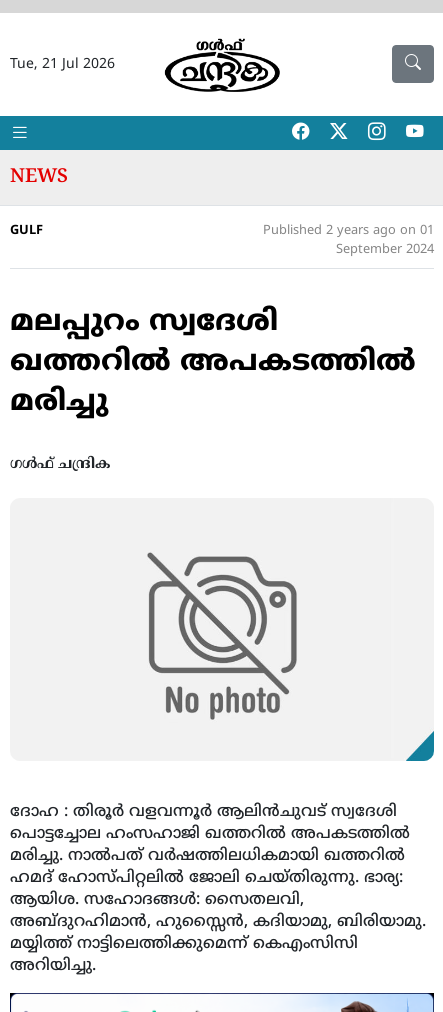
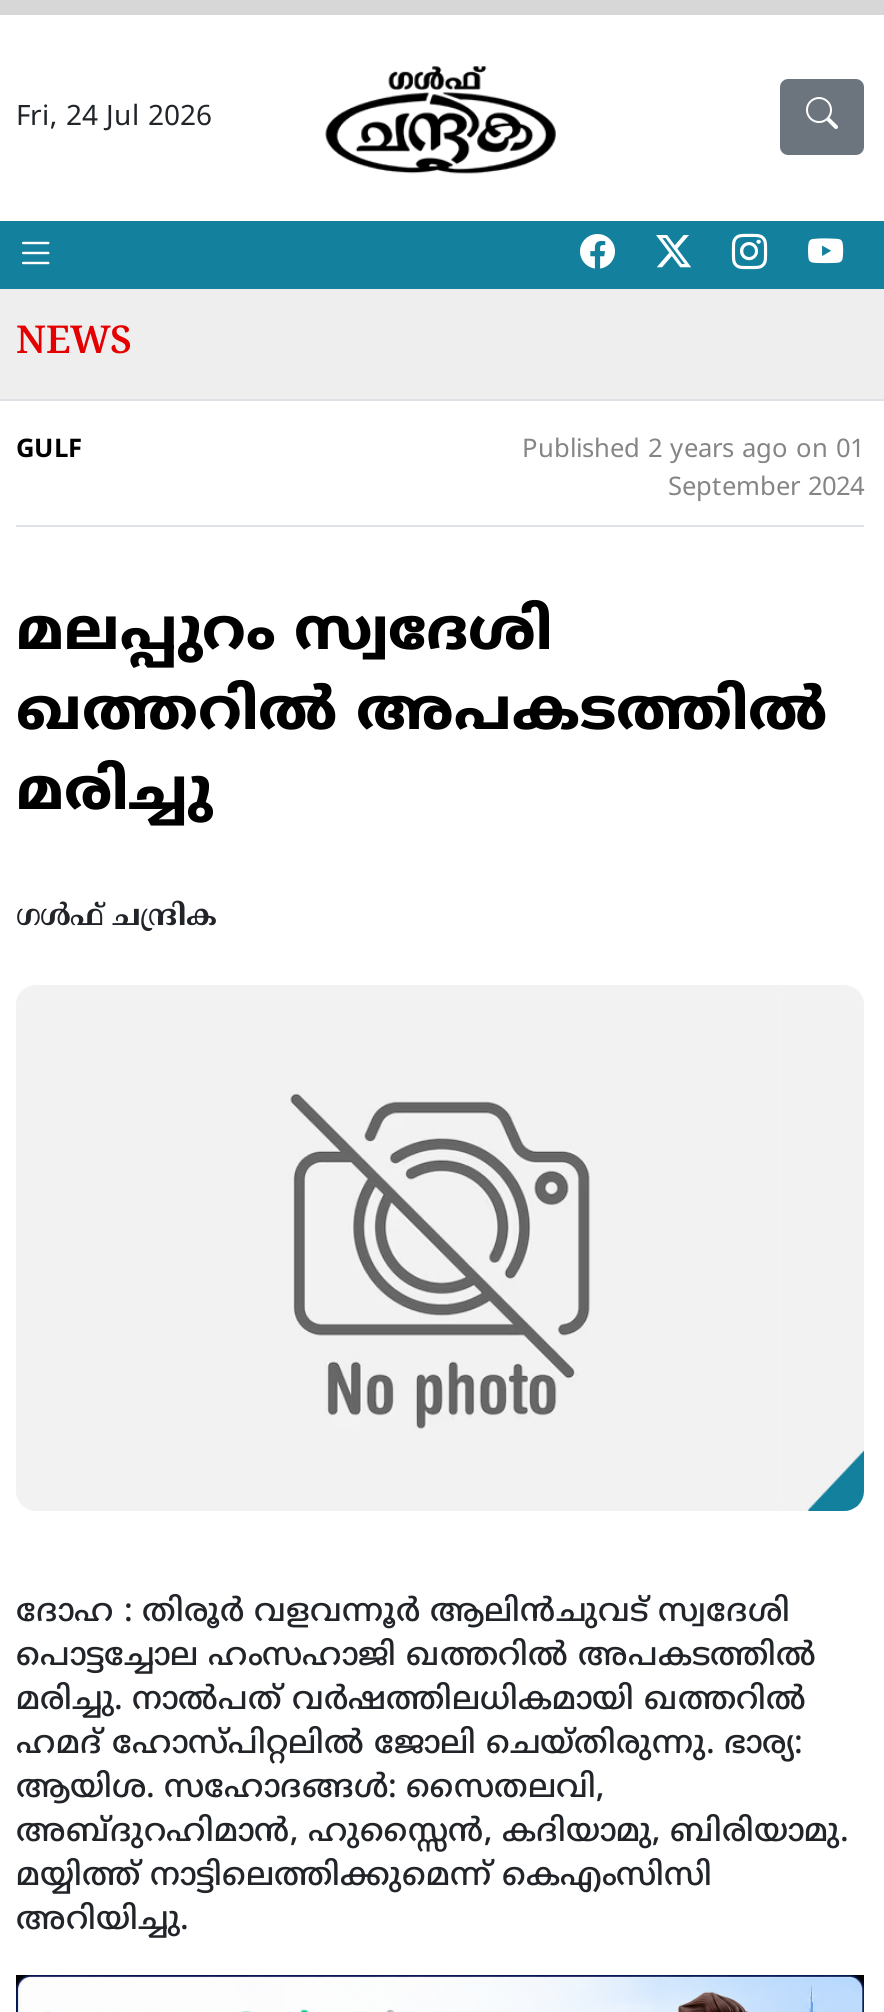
- Tue, 21 Jul 2026
+ Fri, 24 Jul 2026
